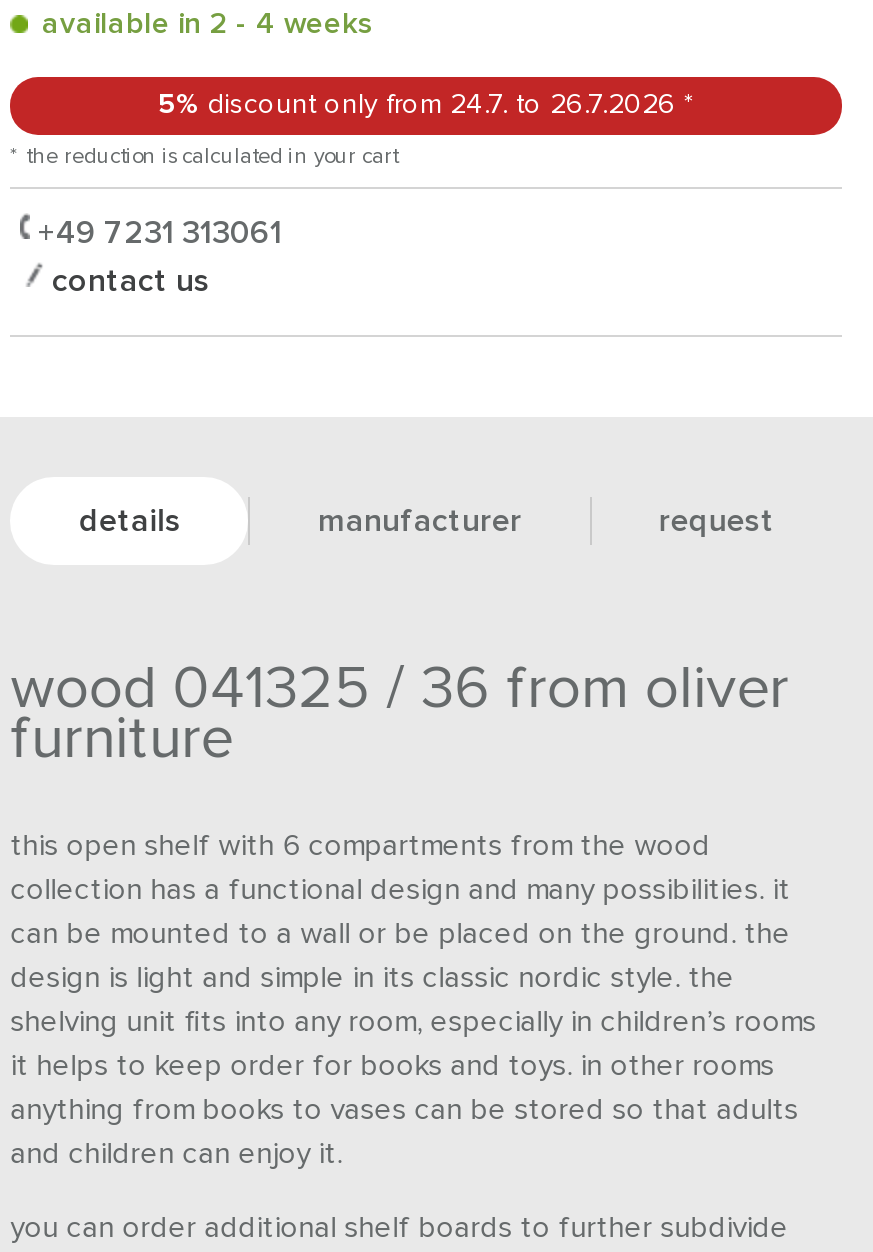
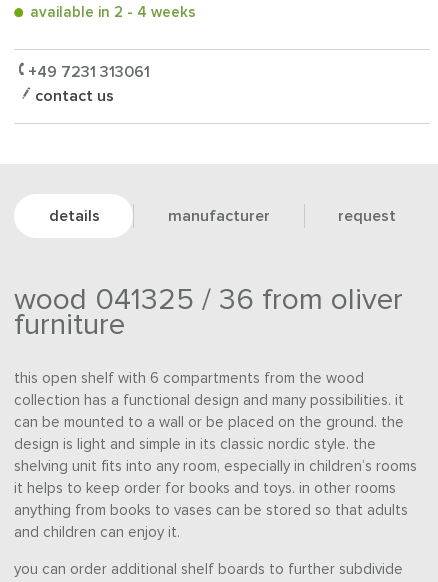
- 5% discount only from 24.7. to 26.7.2026 *
- * the reduction is calculated in your cart
